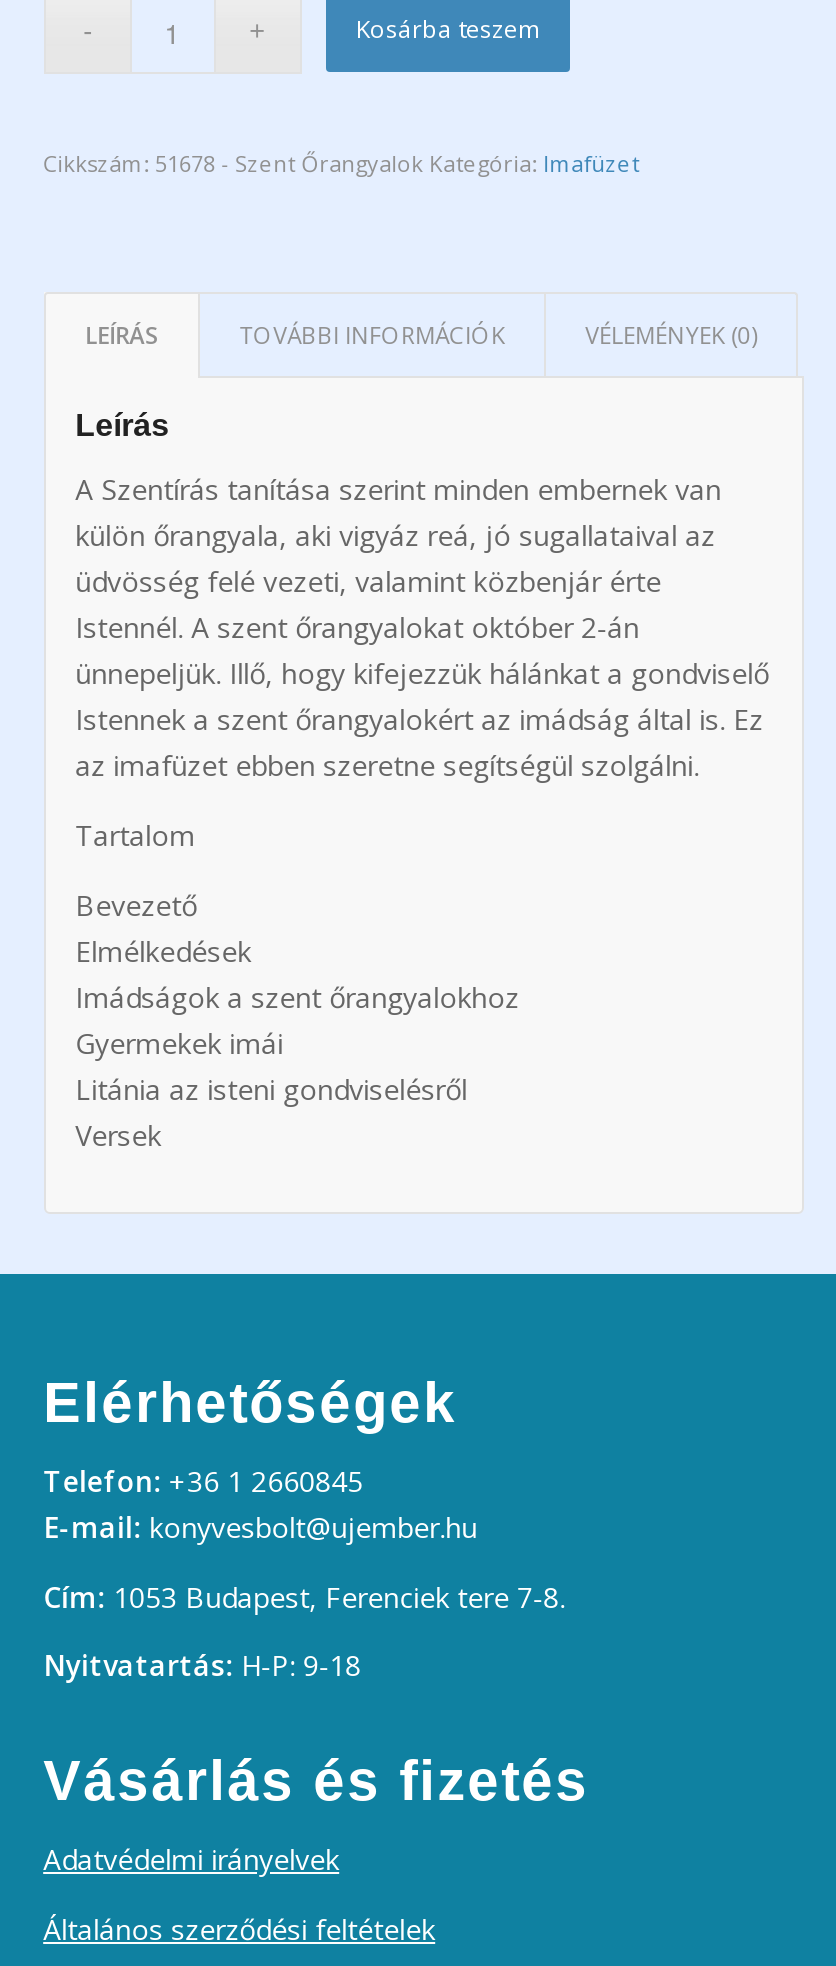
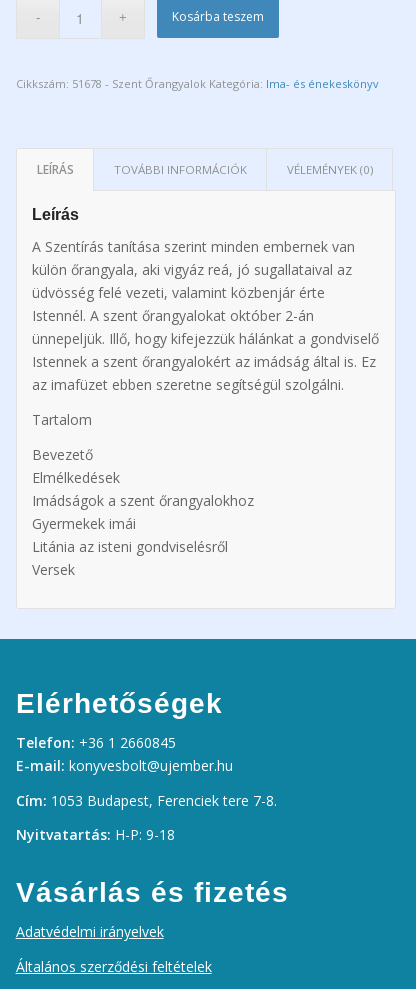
- Cikkszám: 51678 - Szent Őrangyalok Kategória: Imafüzet
+ Cikkszám: 51678 - Szent Őrangyalok Kategória: Ima- és énekeskönyv
